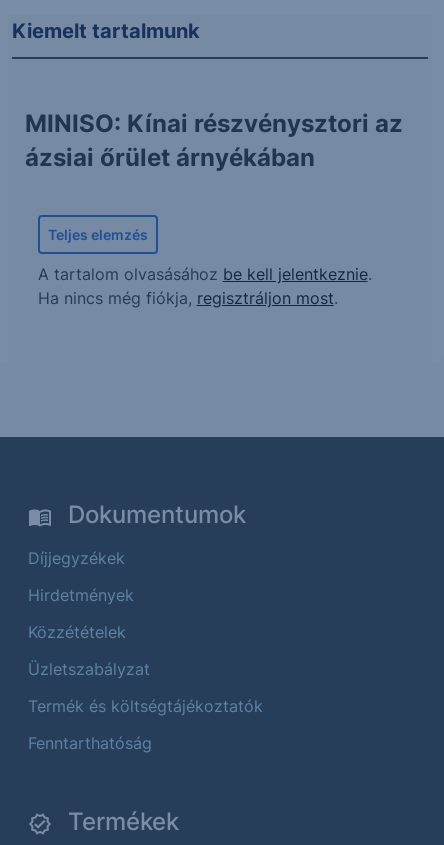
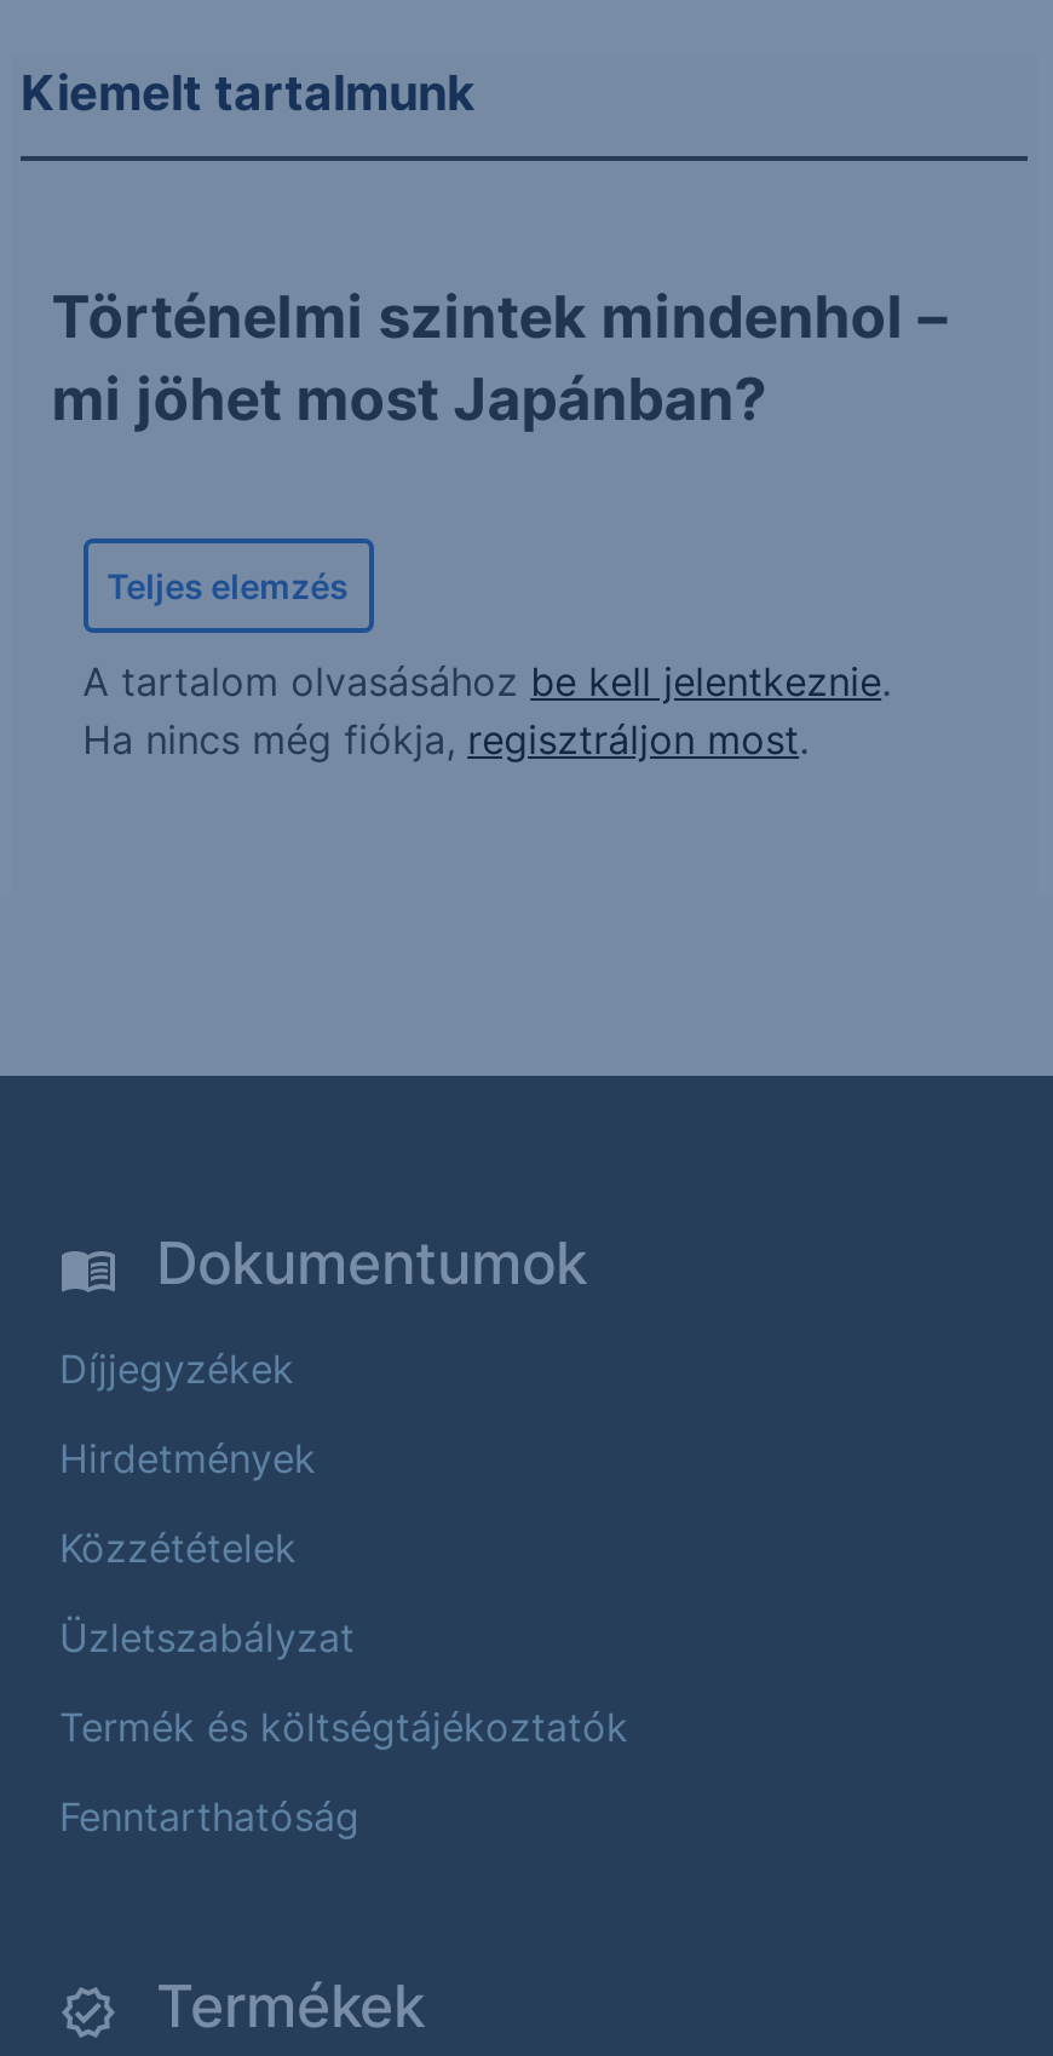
- MINISO: Kínai részvénysztori az
- ázsiai őrület árnyékában
+ Történelmi szintek mindenhol –
+ mi jöhet most Japánban?
